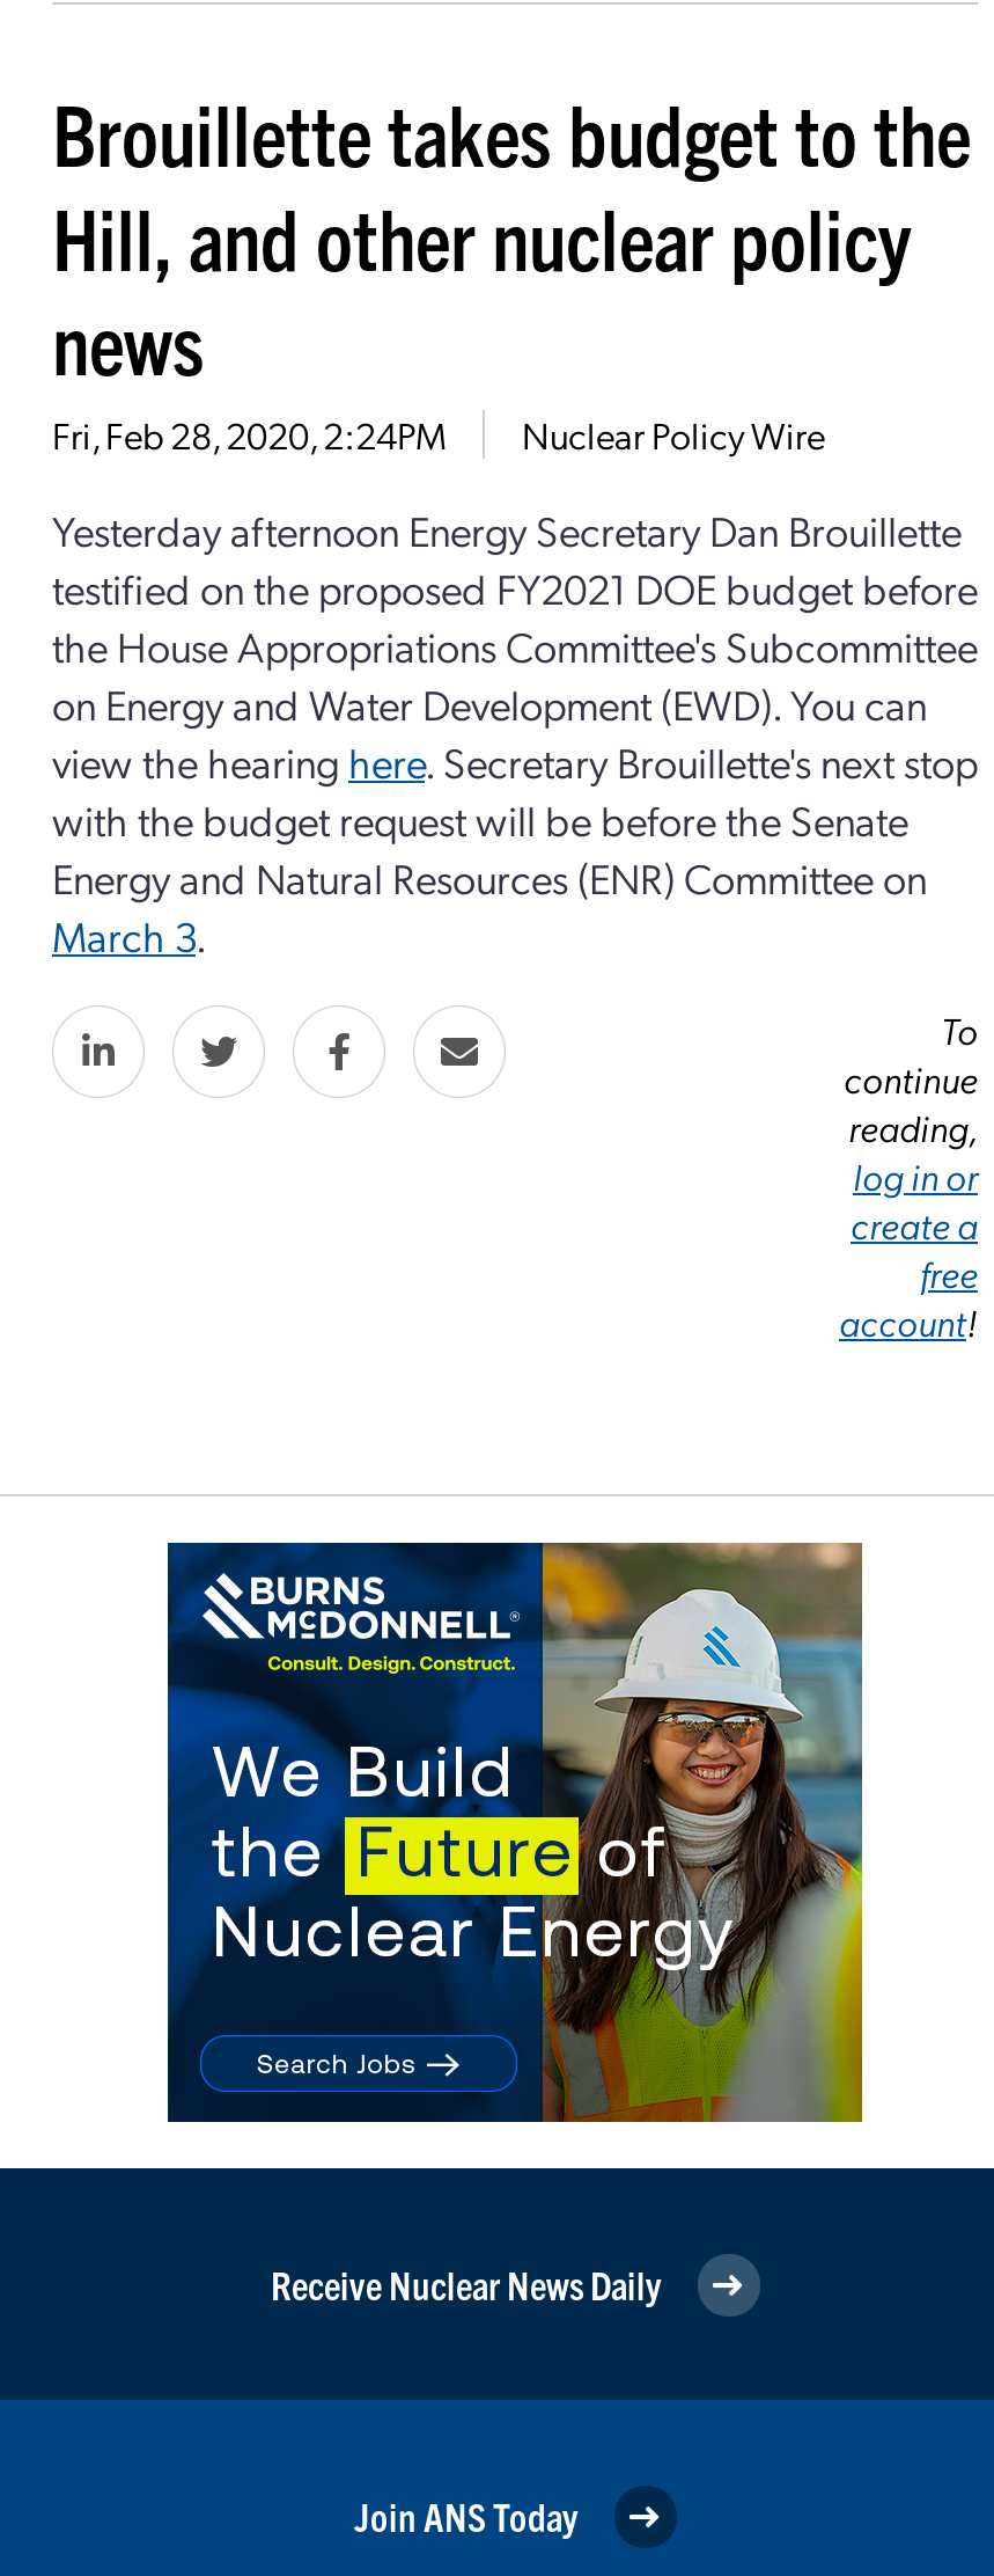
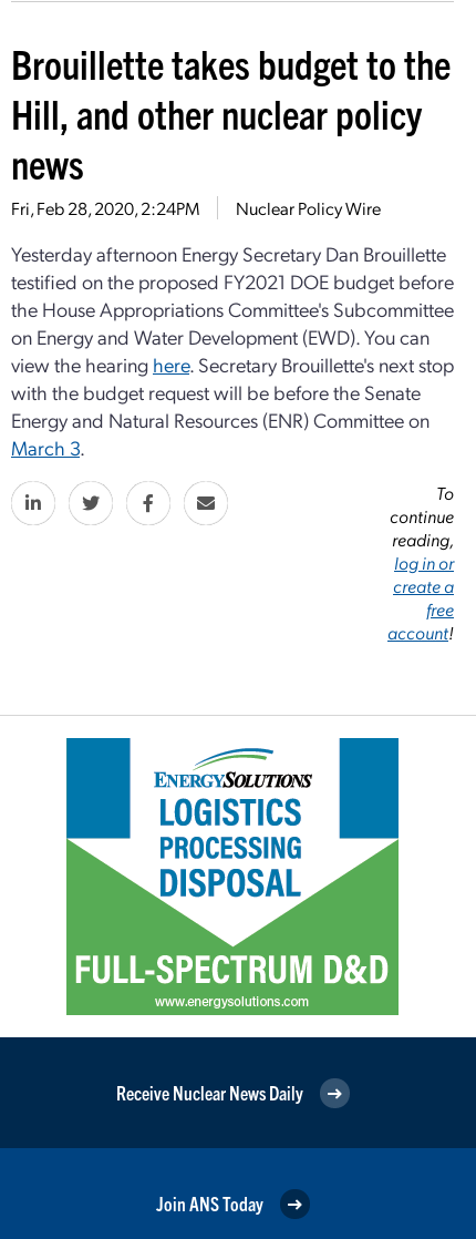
- [image]
+ [image]
